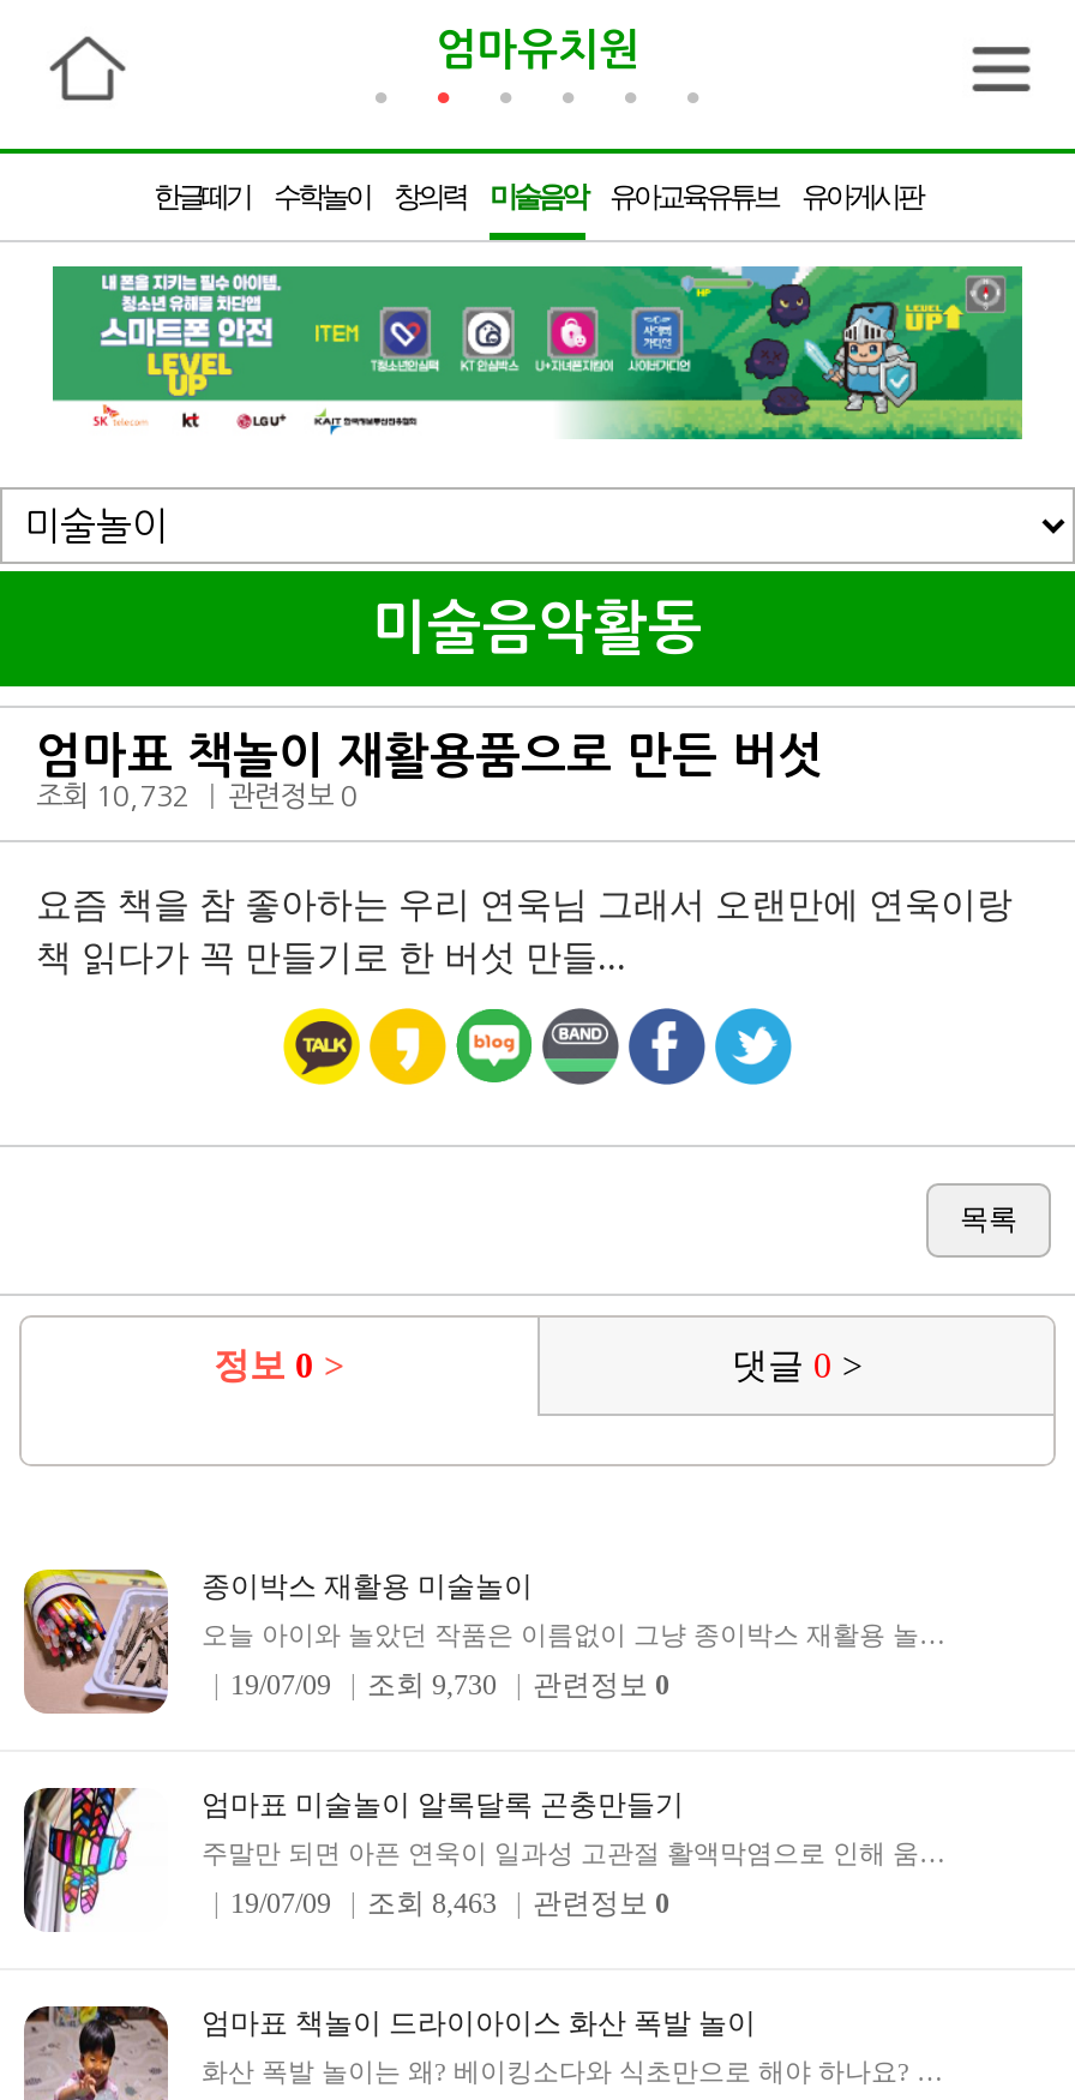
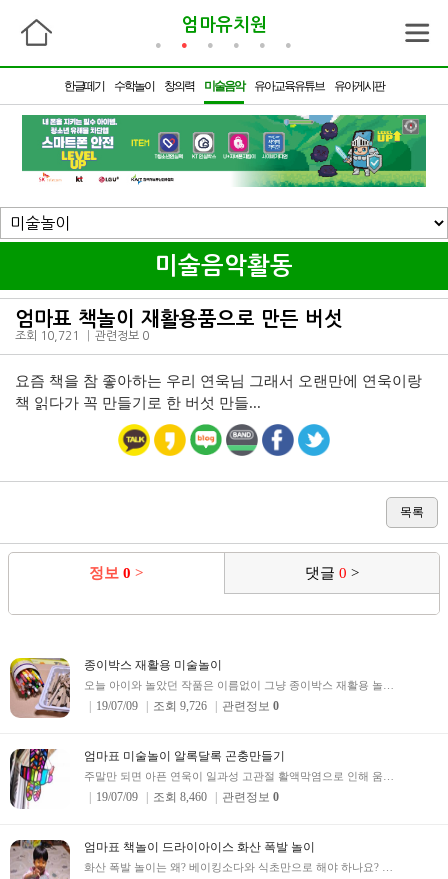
- 조회 10,732 관련정보 0
+ 조회 10,721 관련정보 0

- 19/07/09 조회 9,730 관련정보 0
+ 19/07/09 조회 9,726 관련정보 0

- 19/07/09 조회 8,463 관련정보 0
+ 19/07/09 조회 8,460 관련정보 0
